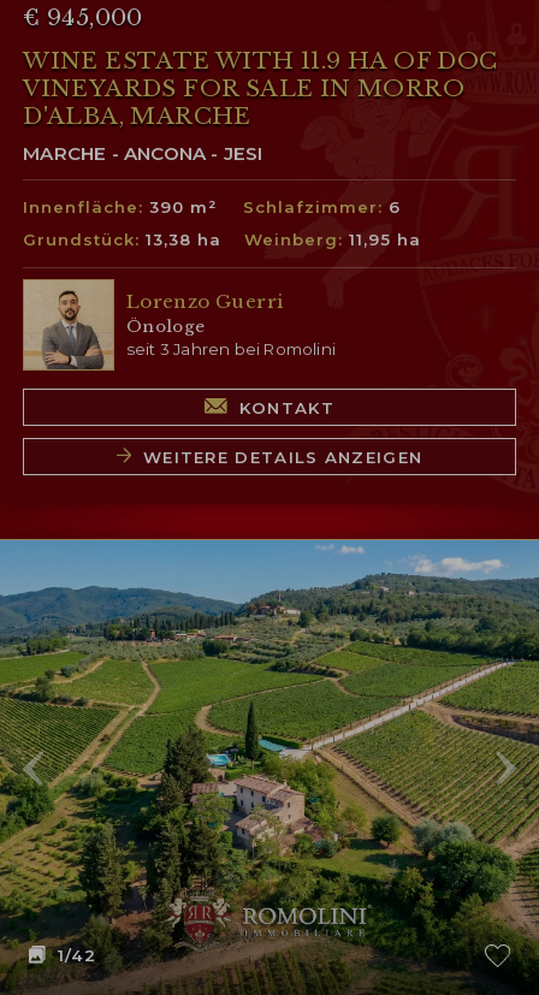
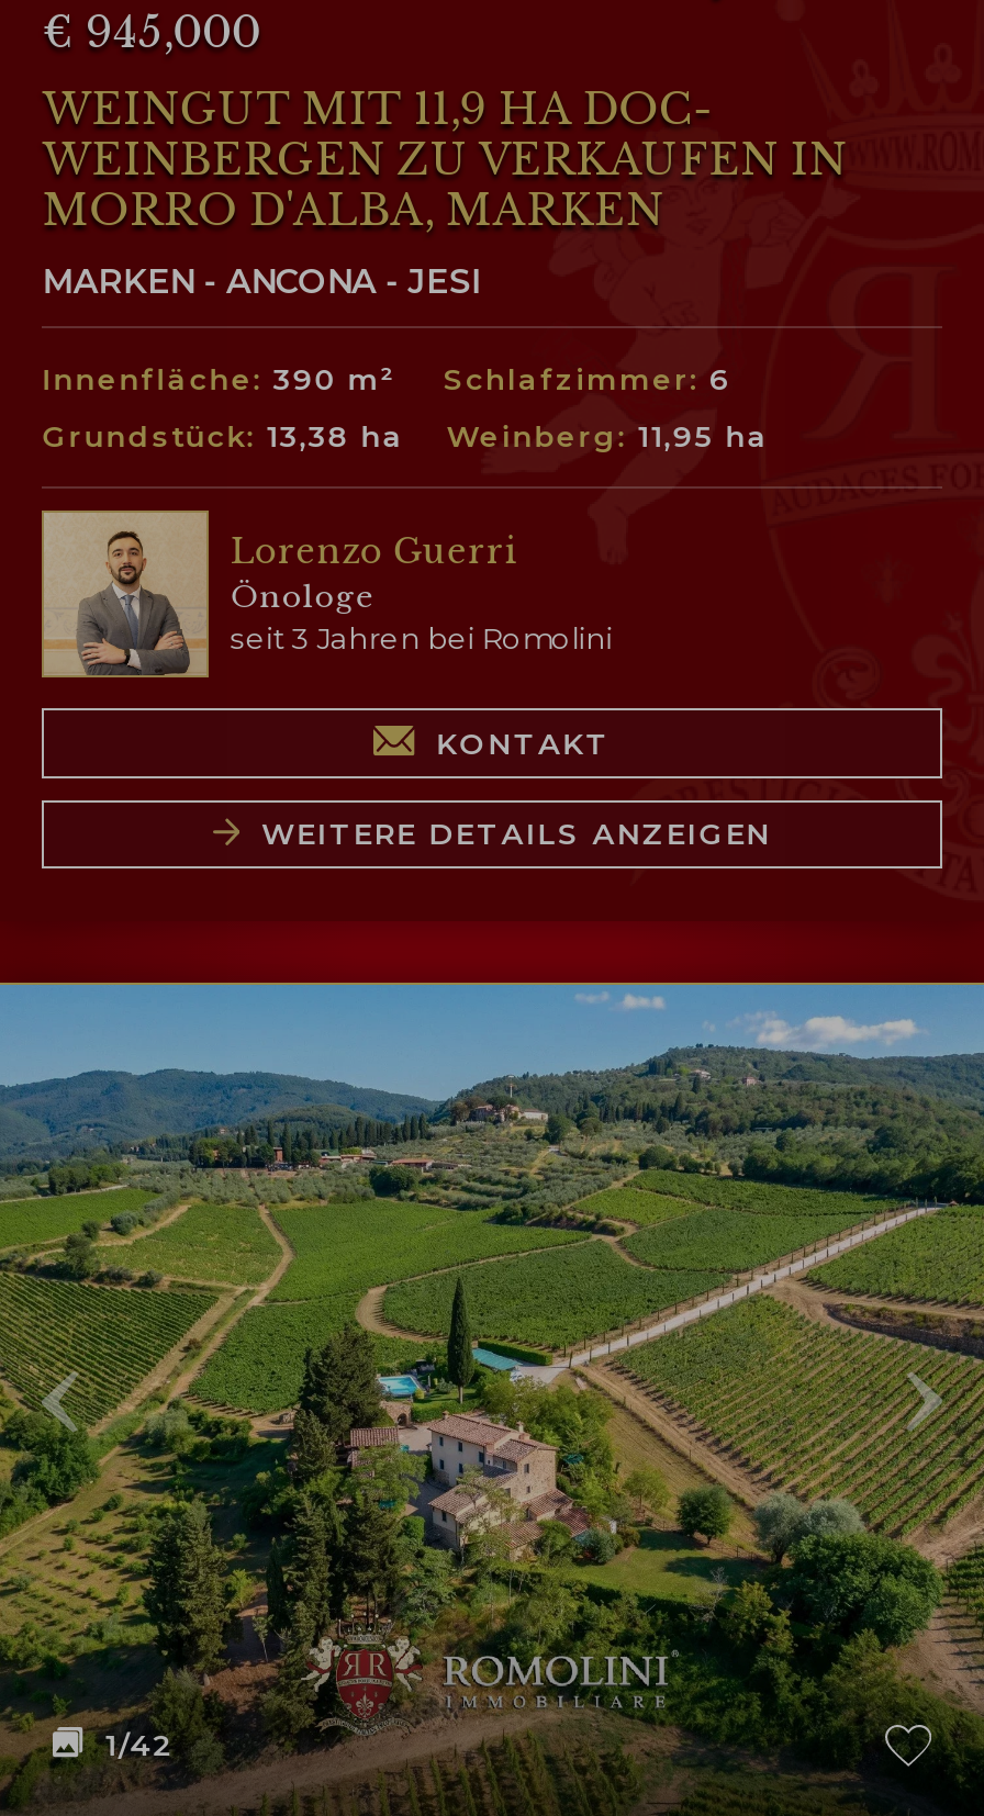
- WINE ESTATE WITH 11.9 HA OF DOC
- VINEYARDS FOR SALE IN MORRO
- D'ALBA, MARCHE
+ WEINGUT MIT 11,9 HA DOC-
+ WEINBERGEN ZU VERKAUFEN IN
+ MORRO D'ALBA, MARKEN

- MARCHE - ANCONA - JESI
+ MARKEN - ANCONA - JESI
